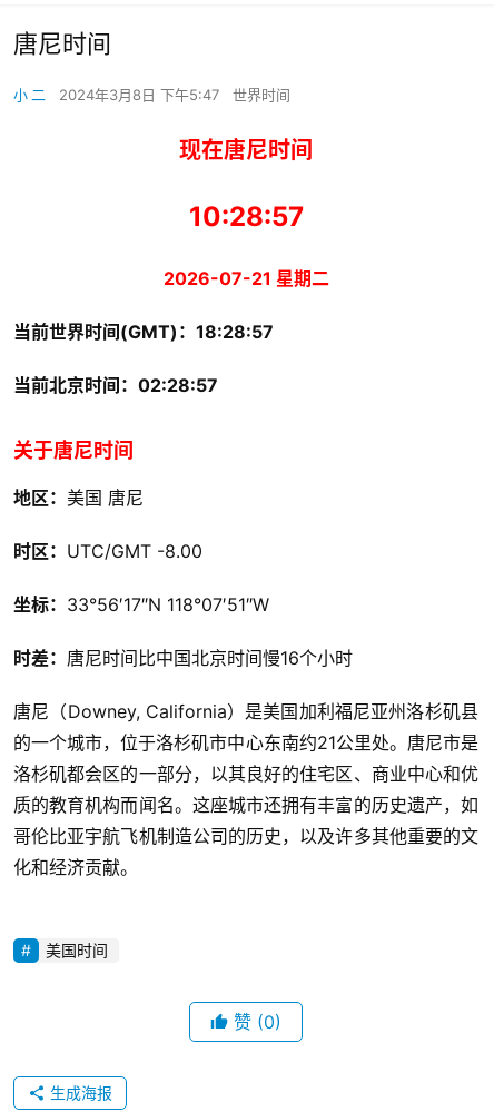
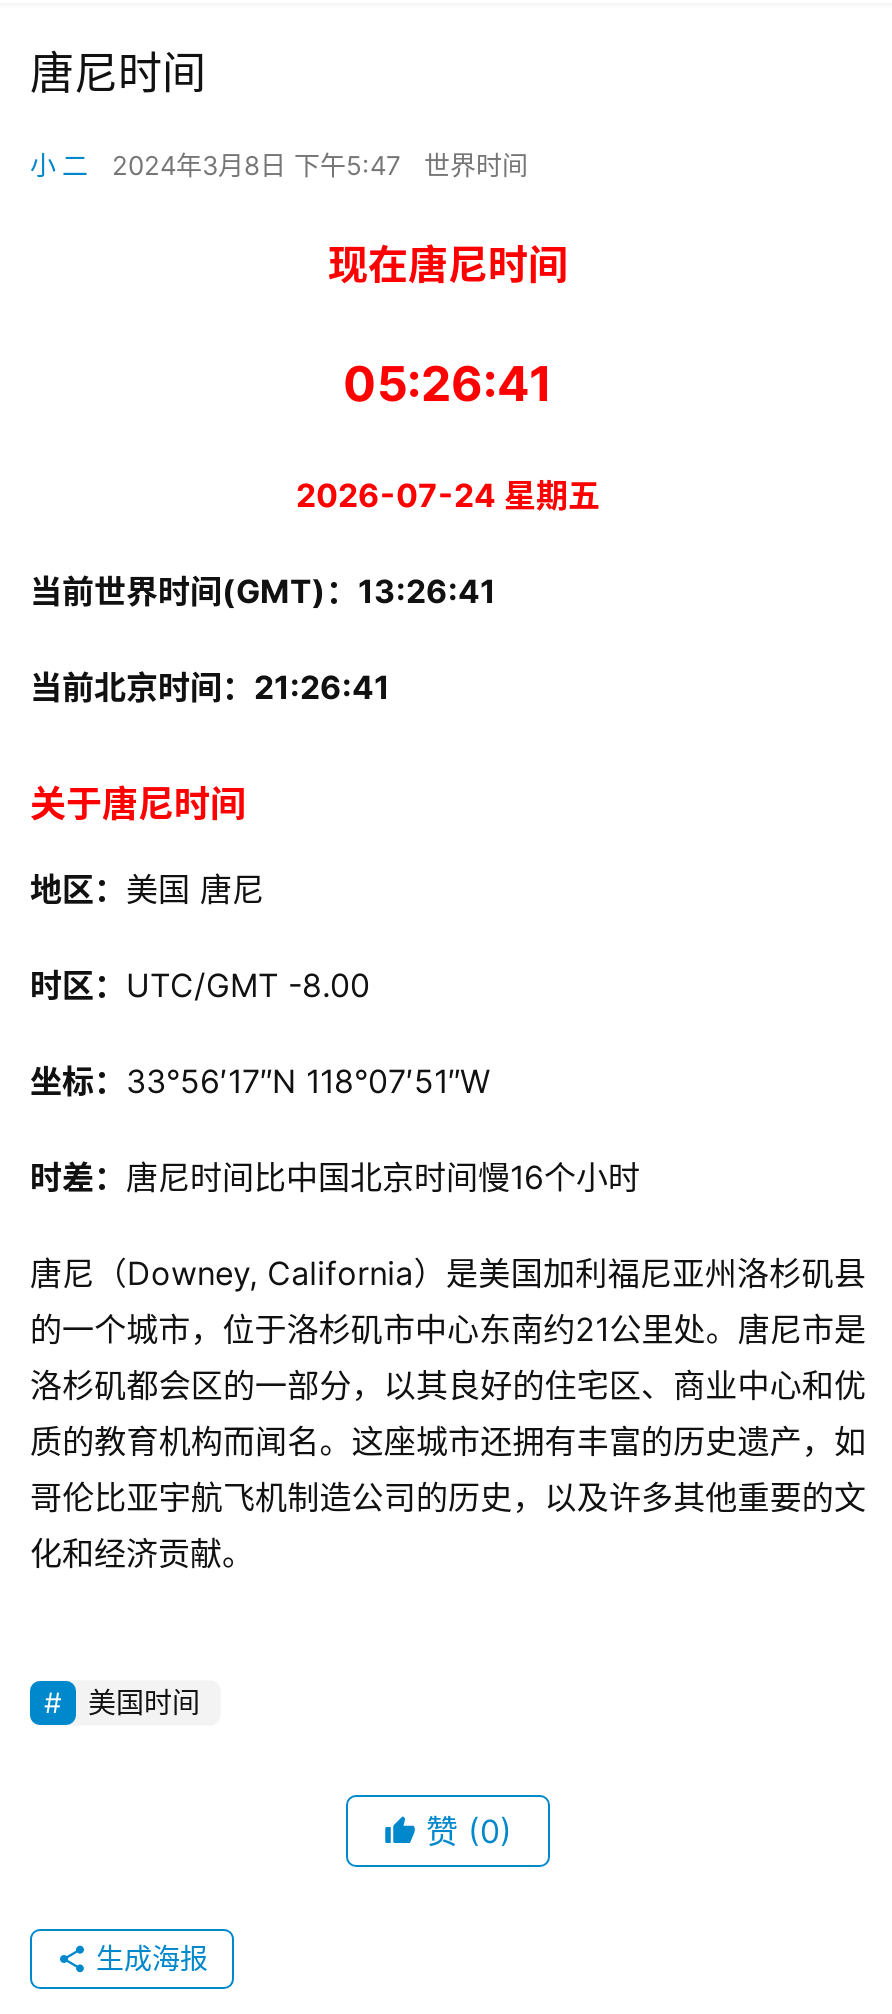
- 10:28:57
+ 05:26:41

- 2026-07-21 星期二
+ 2026-07-24 星期五

- 当前世界时间(GMT)：18:28:57
+ 当前世界时间(GMT)：13:26:41

- 当前北京时间：02:28:57
+ 当前北京时间：21:26:41
